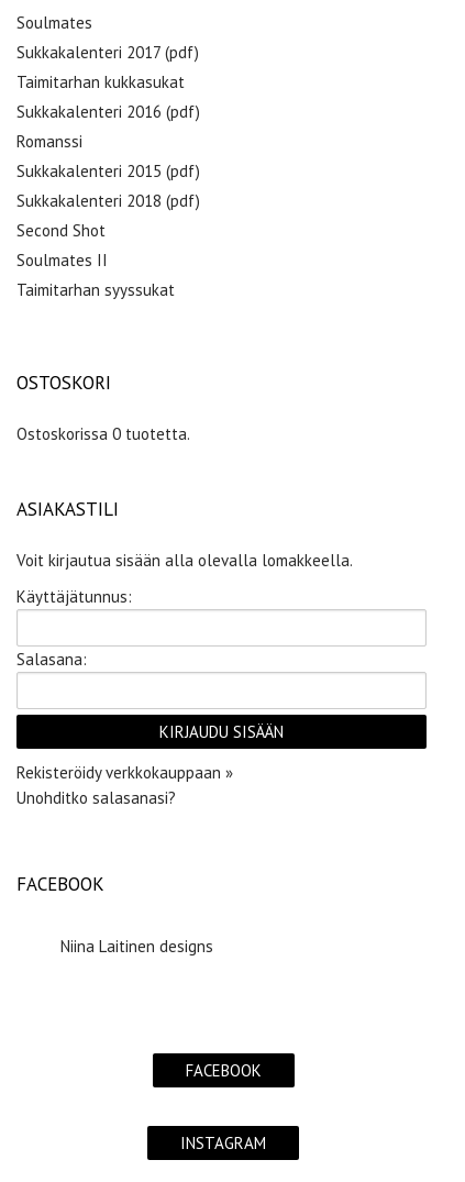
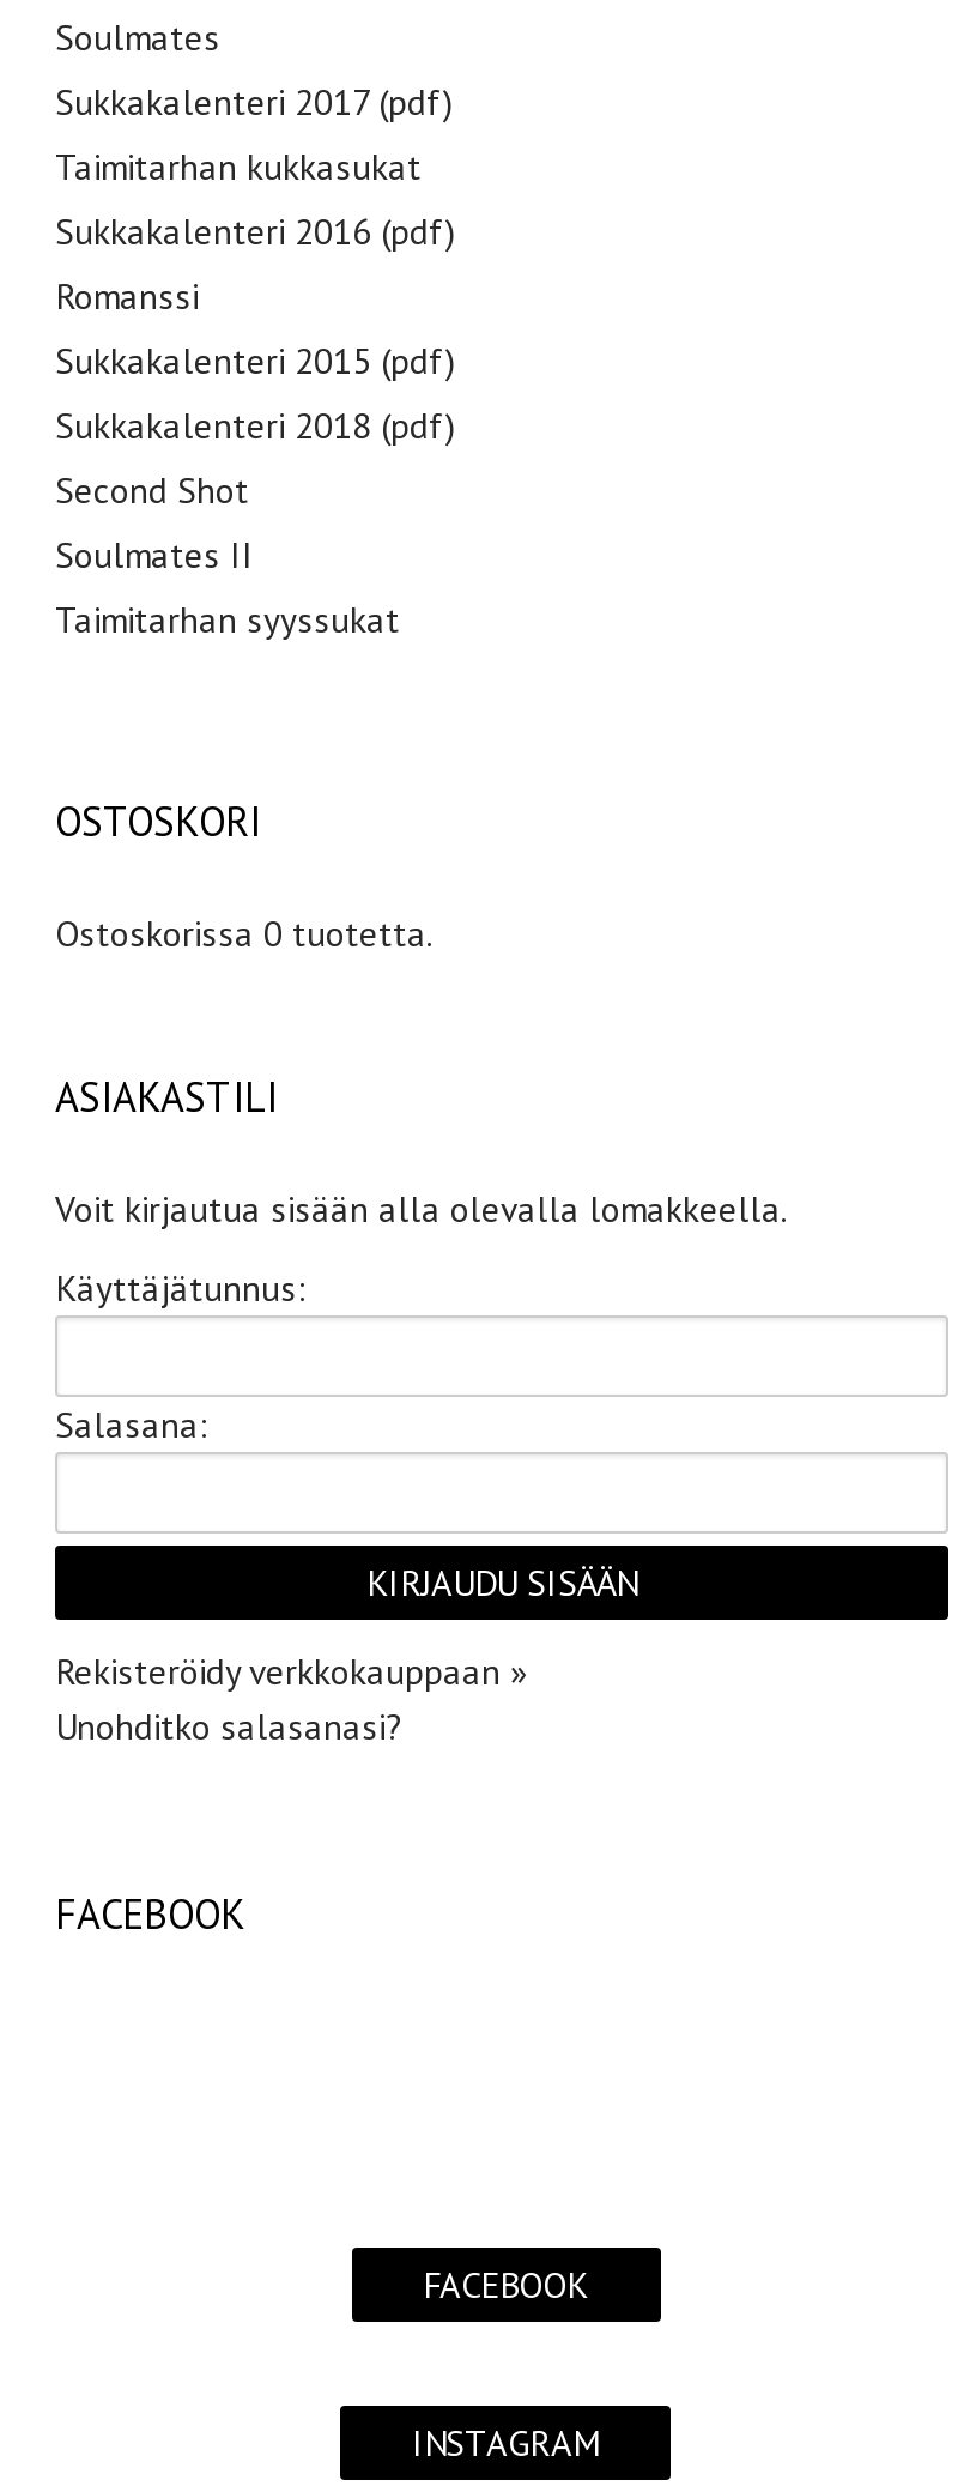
- Niina Laitinen designs
